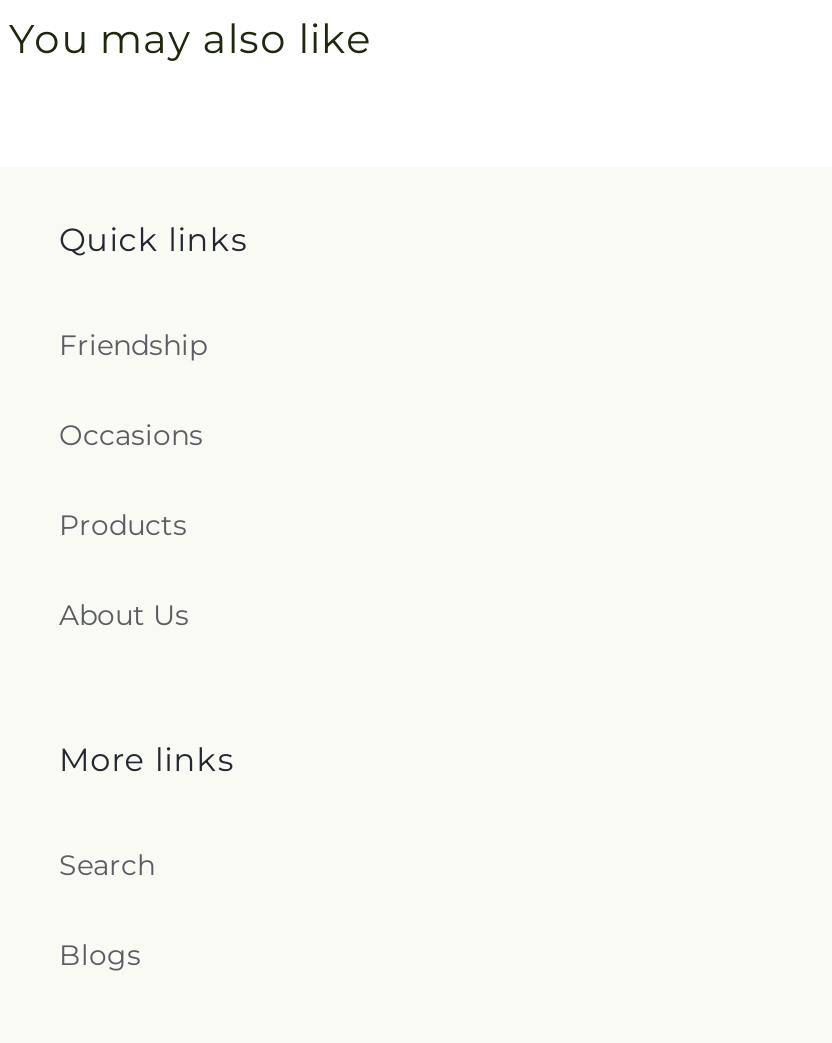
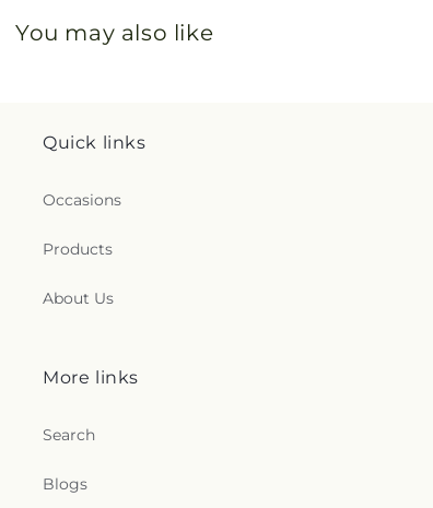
- Friendship
